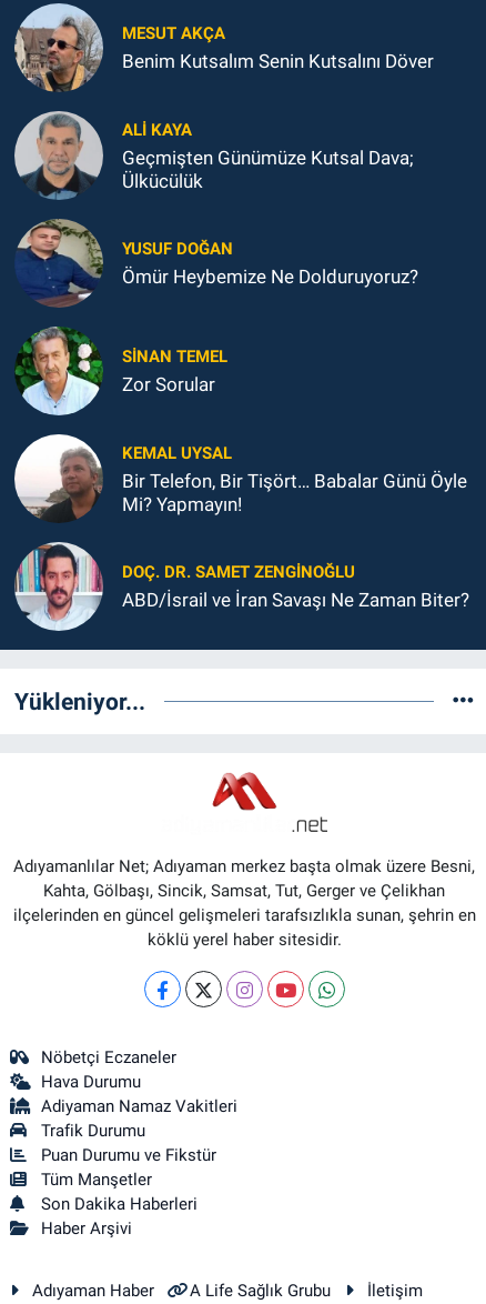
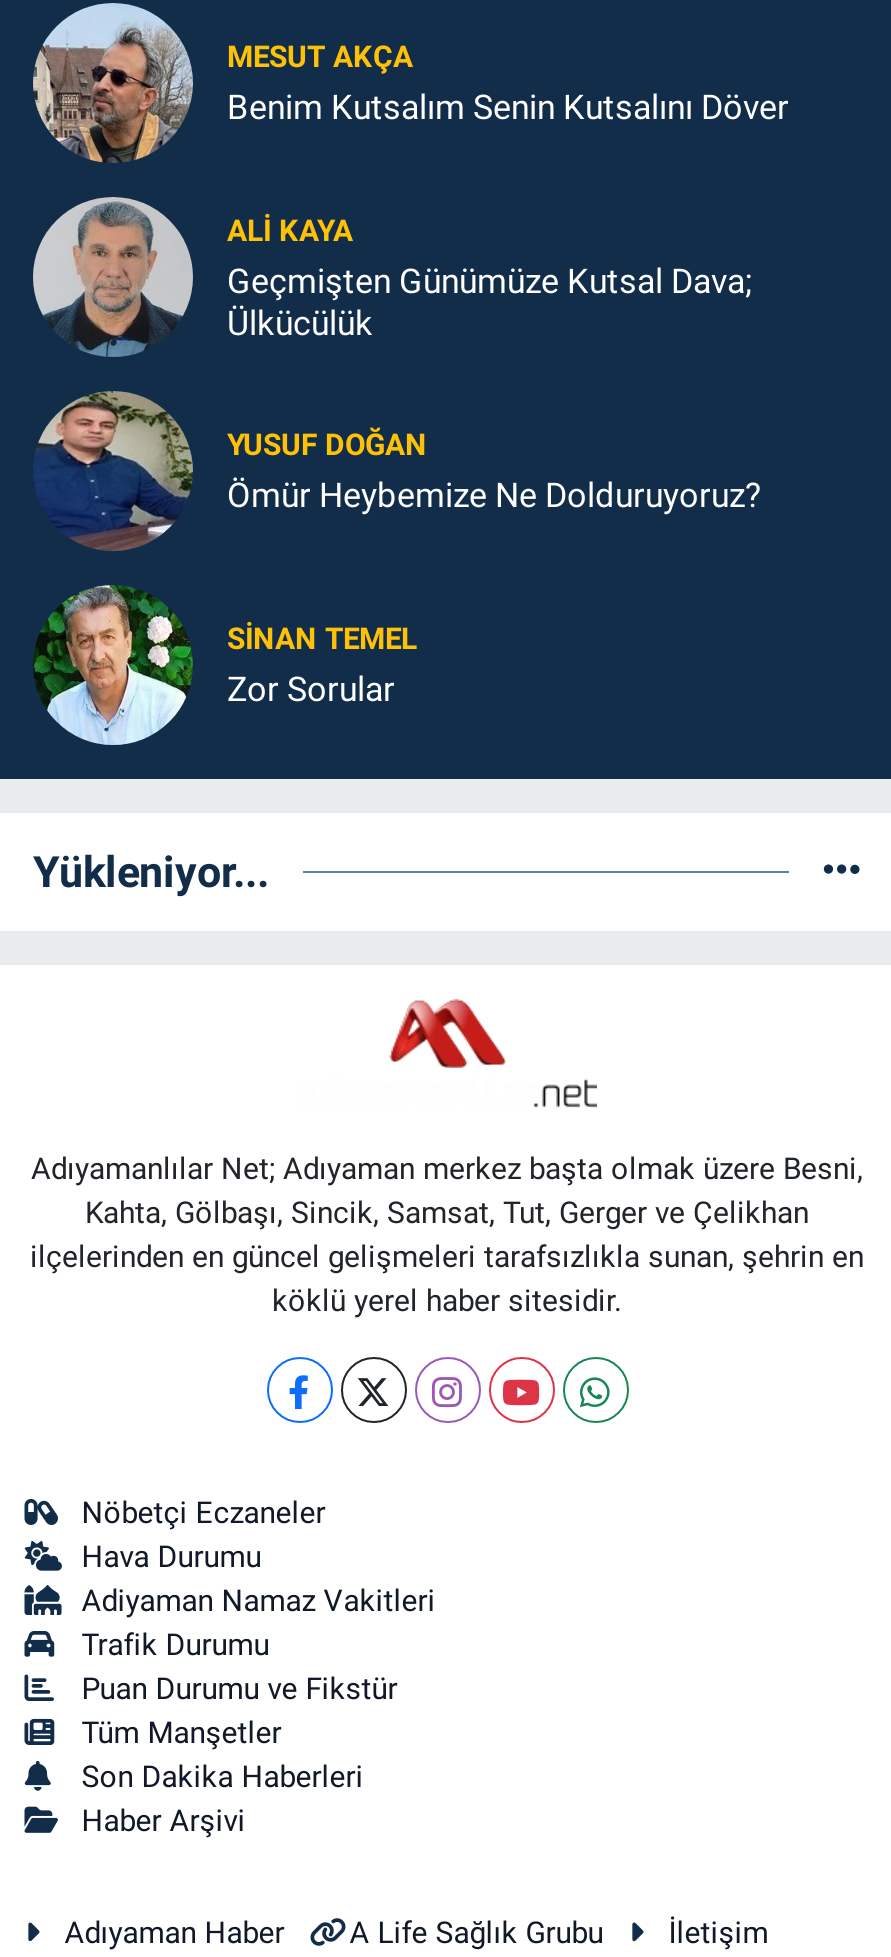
- [image]
- KEMAL UYSAL
- Bir Telefon, Bir Tişört… Babalar Günü Öyle
- Mi? Yapmayın!
- DOÇ. DR. SAMET ZENGİNOĞLU
- ABD/İsrail ve İran Savaşı Ne Zaman Biter?

- [image]
